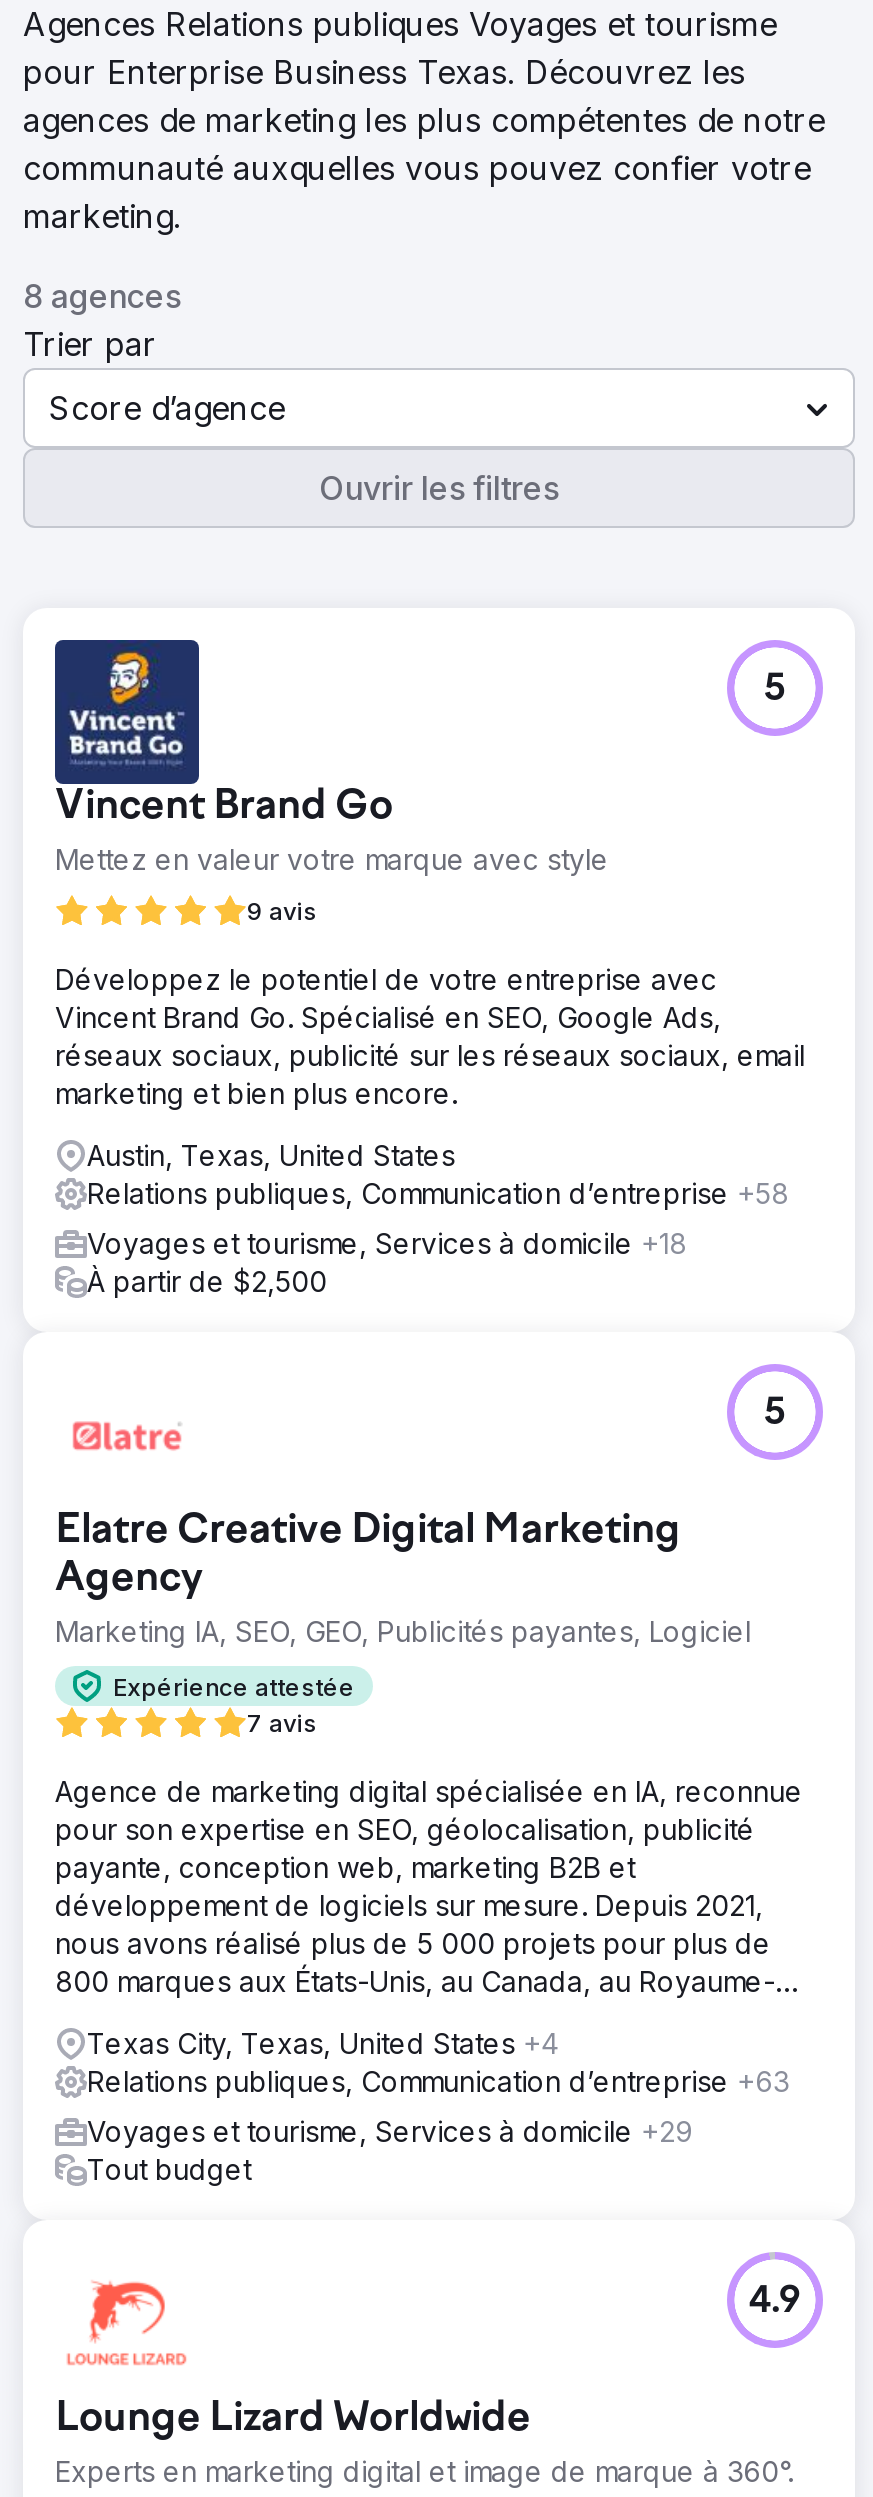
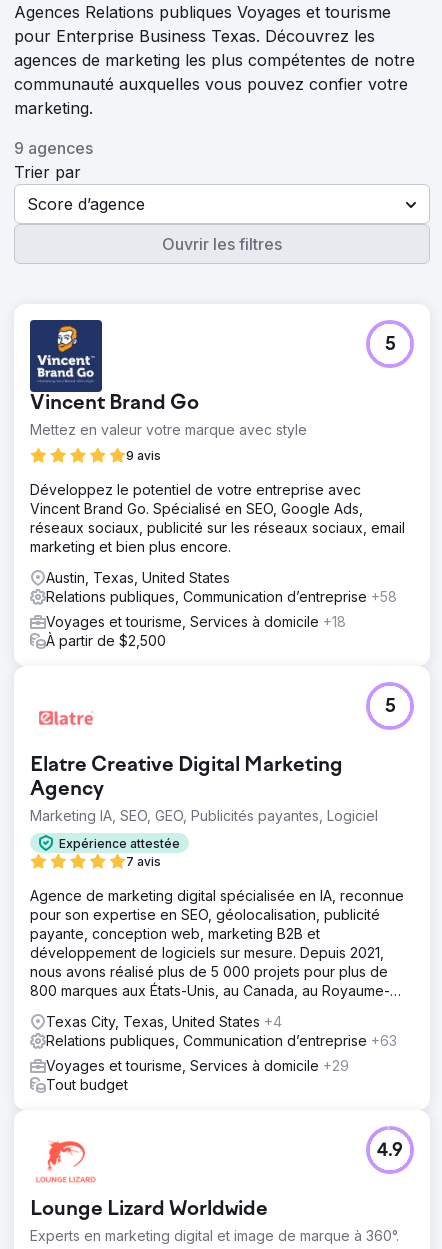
- 8 agences
+ 9 agences
